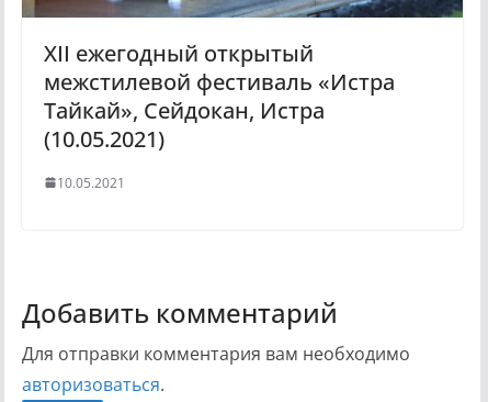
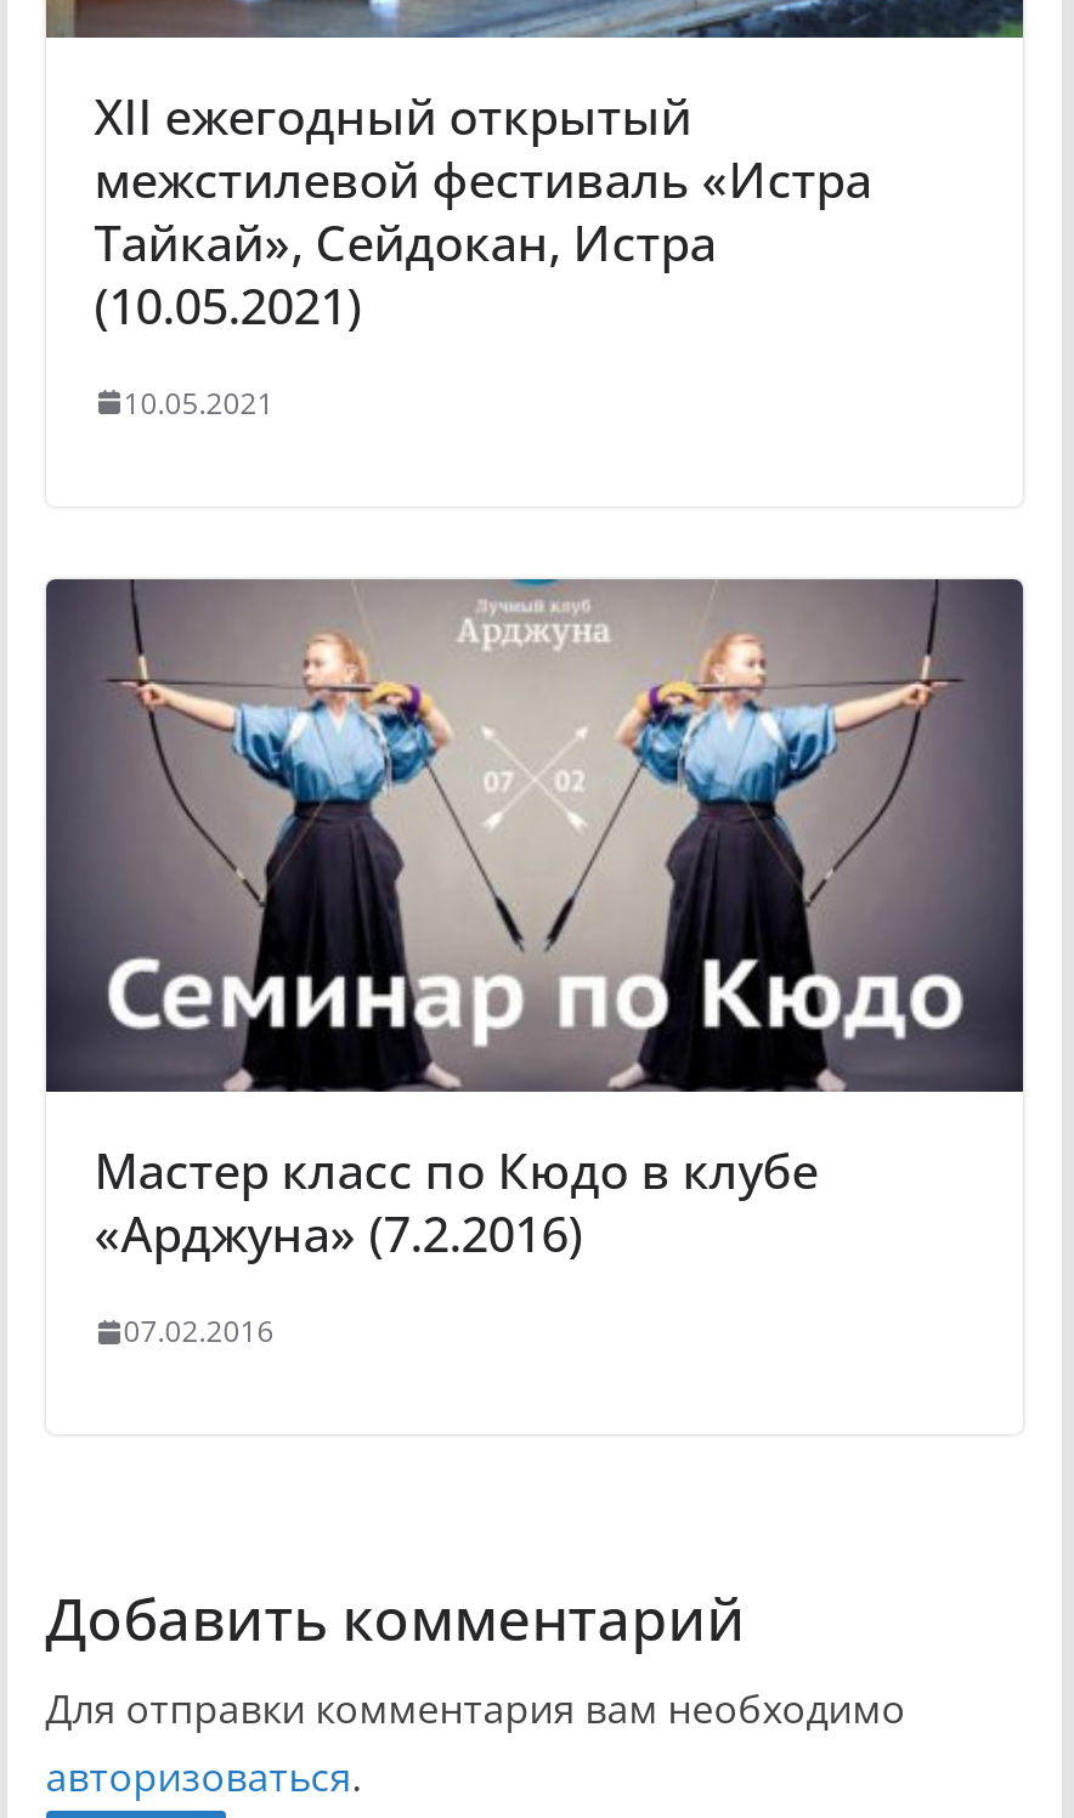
+ [image]
+ Мастер класс по Кюдо в клубе
+ «Арджуна» (7.2.2016)
+ 07.02.2016
